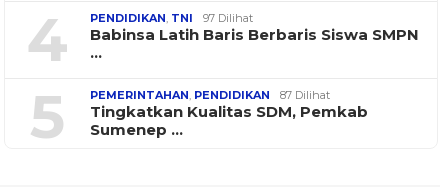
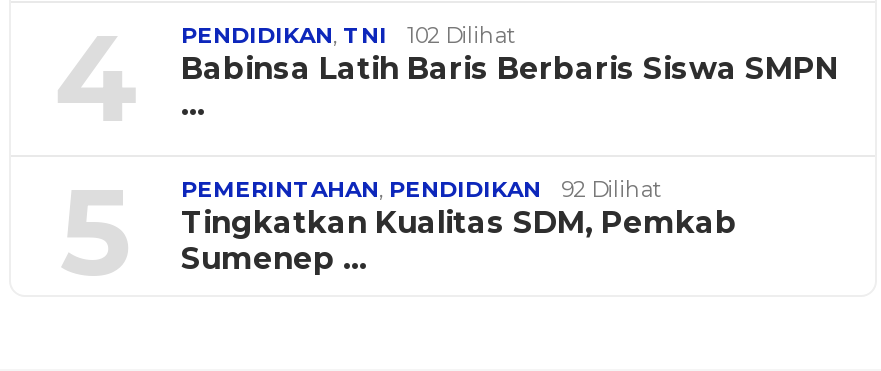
- 97 Dilihat
+ 102 Dilihat

- PEMERINTAHAN, PENDIDIKAN 87 Dilihat
+ PEMERINTAHAN, PENDIDIKAN 92 Dilihat
